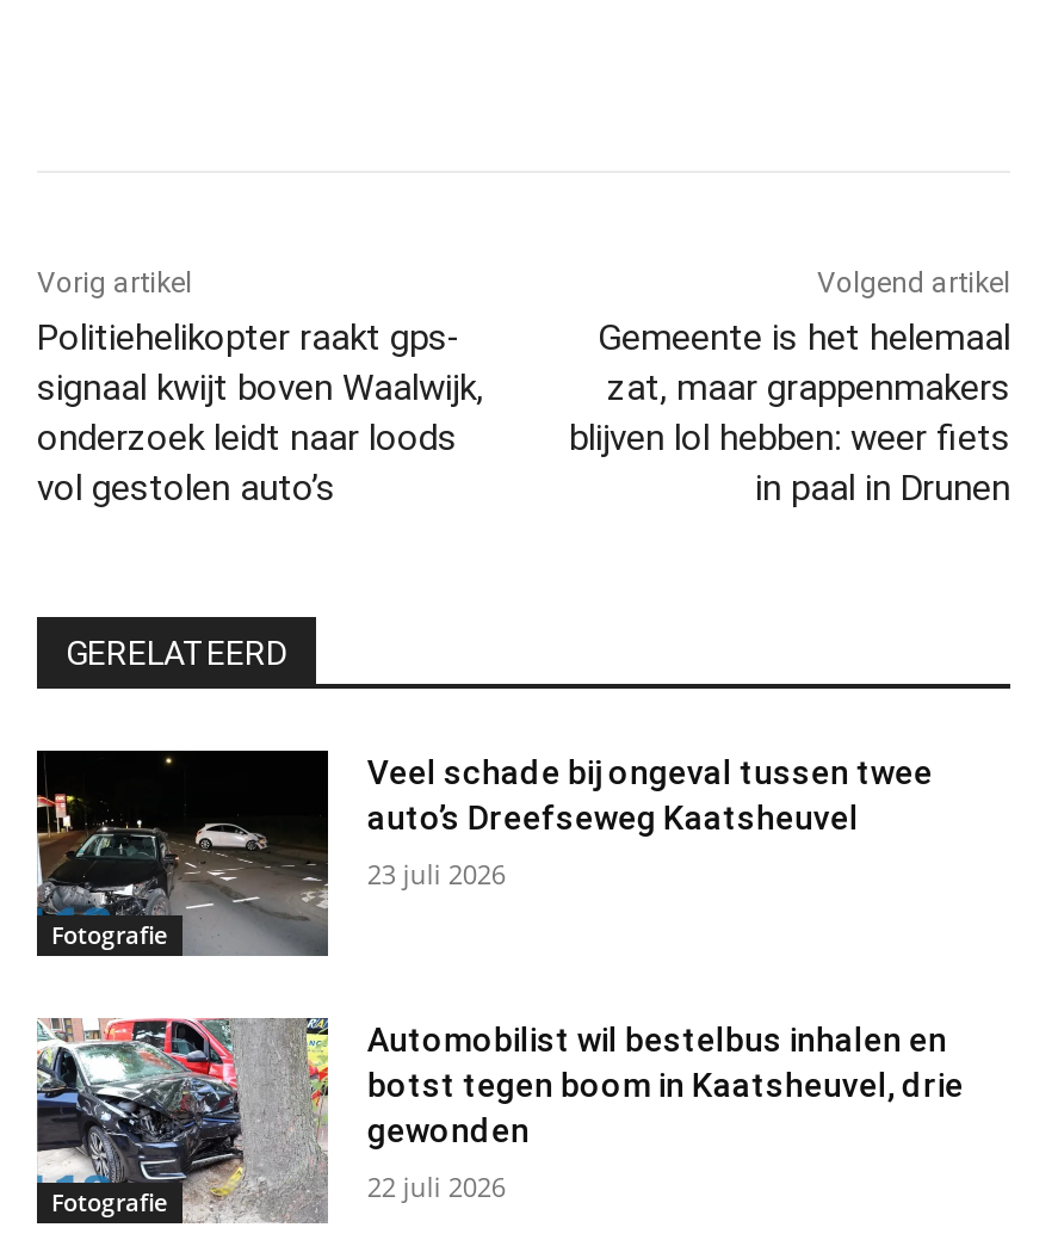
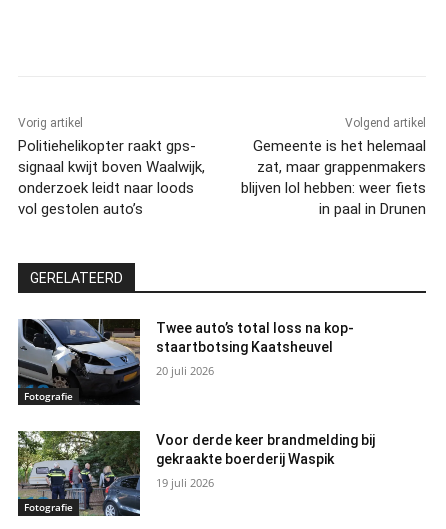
- [image]
- Veel schade bij ongeval tussen twee
- auto’s Dreefseweg Kaatsheuvel
+ [image]
+ Twee auto’s total loss na kop-
+ staartbotsing Kaatsheuvel

- 23 juli 2026
+ 20 juli 2026

- [image]
- Automobilist wil bestelbus inhalen en
- botst tegen boom in Kaatsheuvel, drie
- gewonden
+ [image]
+ Voor derde keer brandmelding bij
+ gekraakte boerderij Waspik

- 22 juli 2026
+ 19 juli 2026
